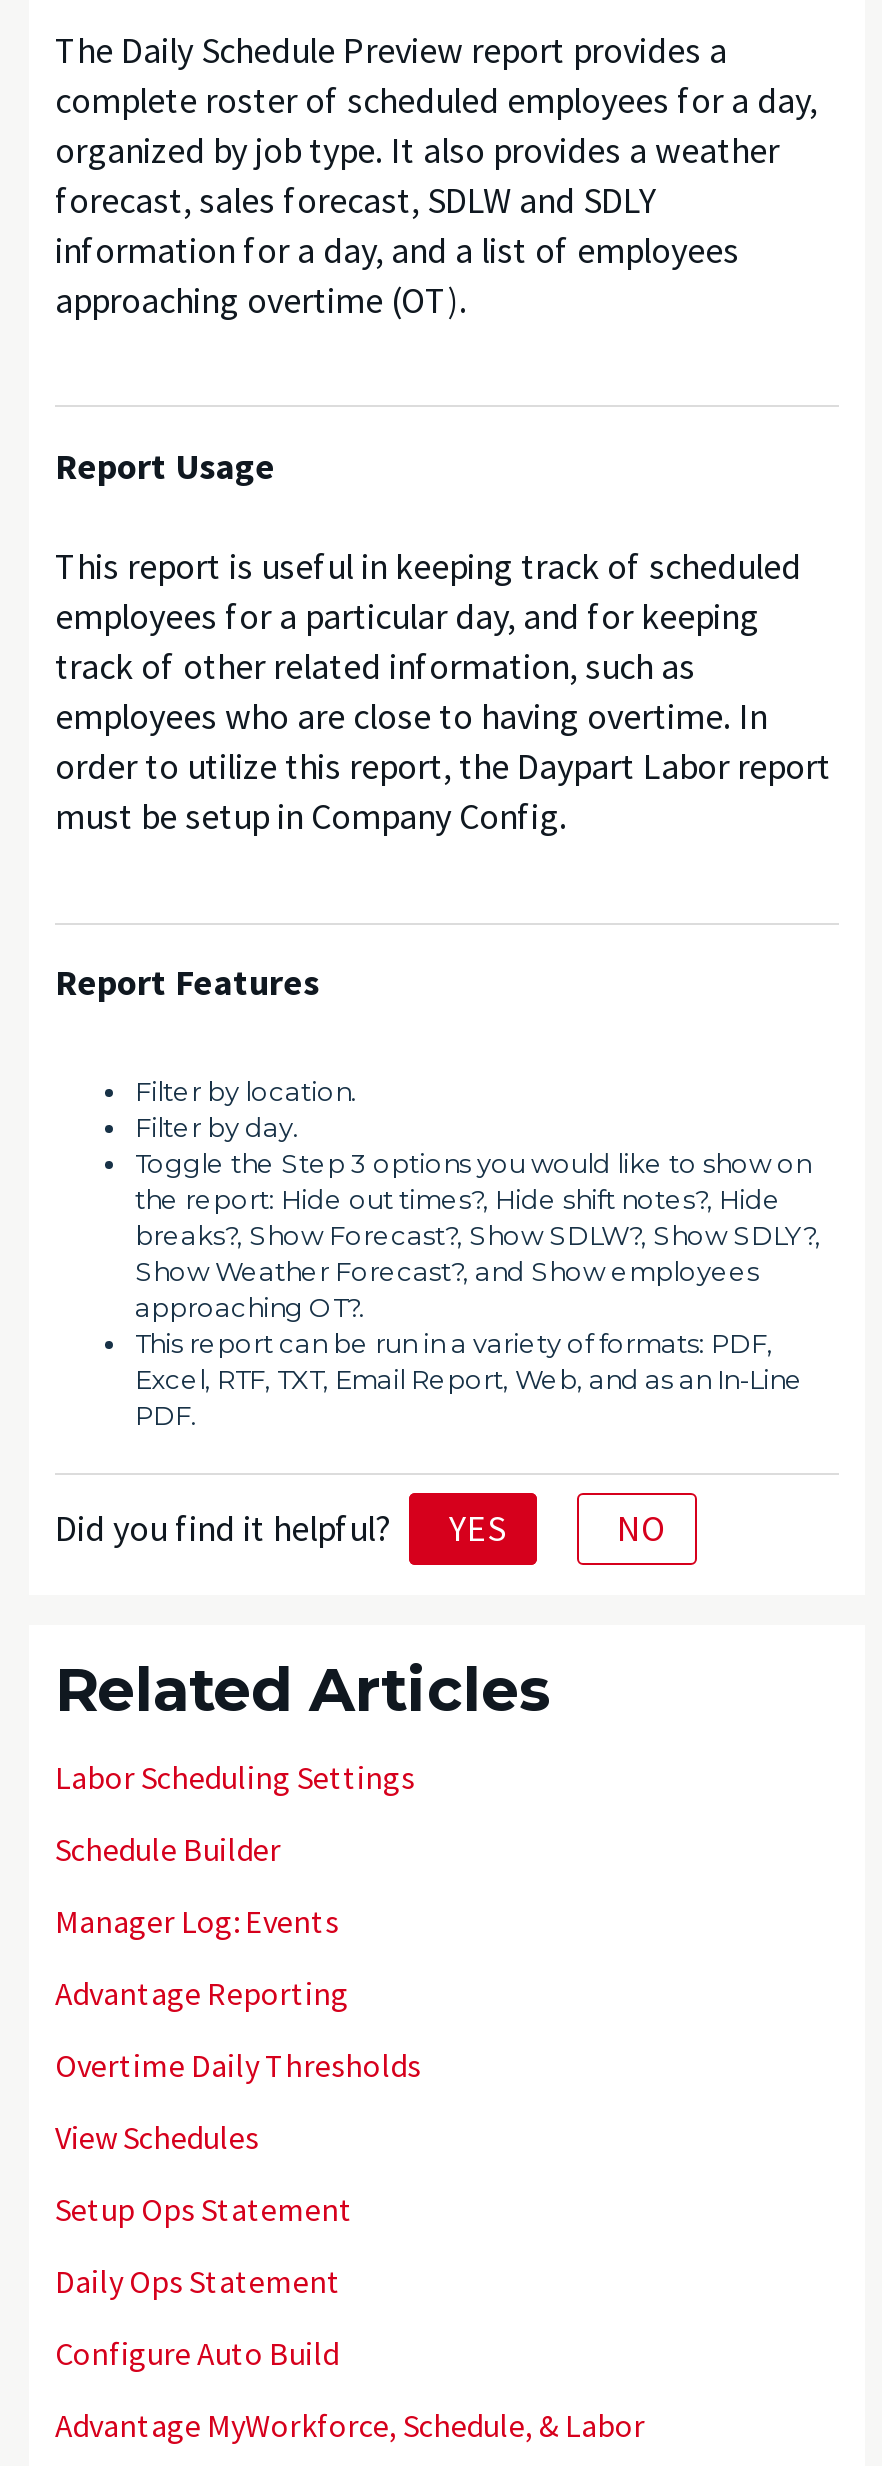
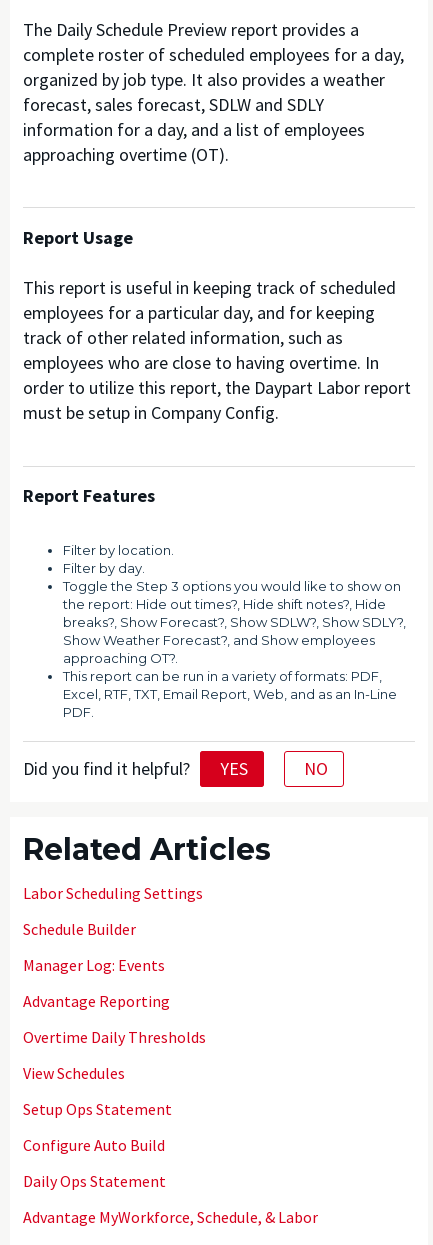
moved down: Daily Ops Statement

moved up: Configure Auto Build
